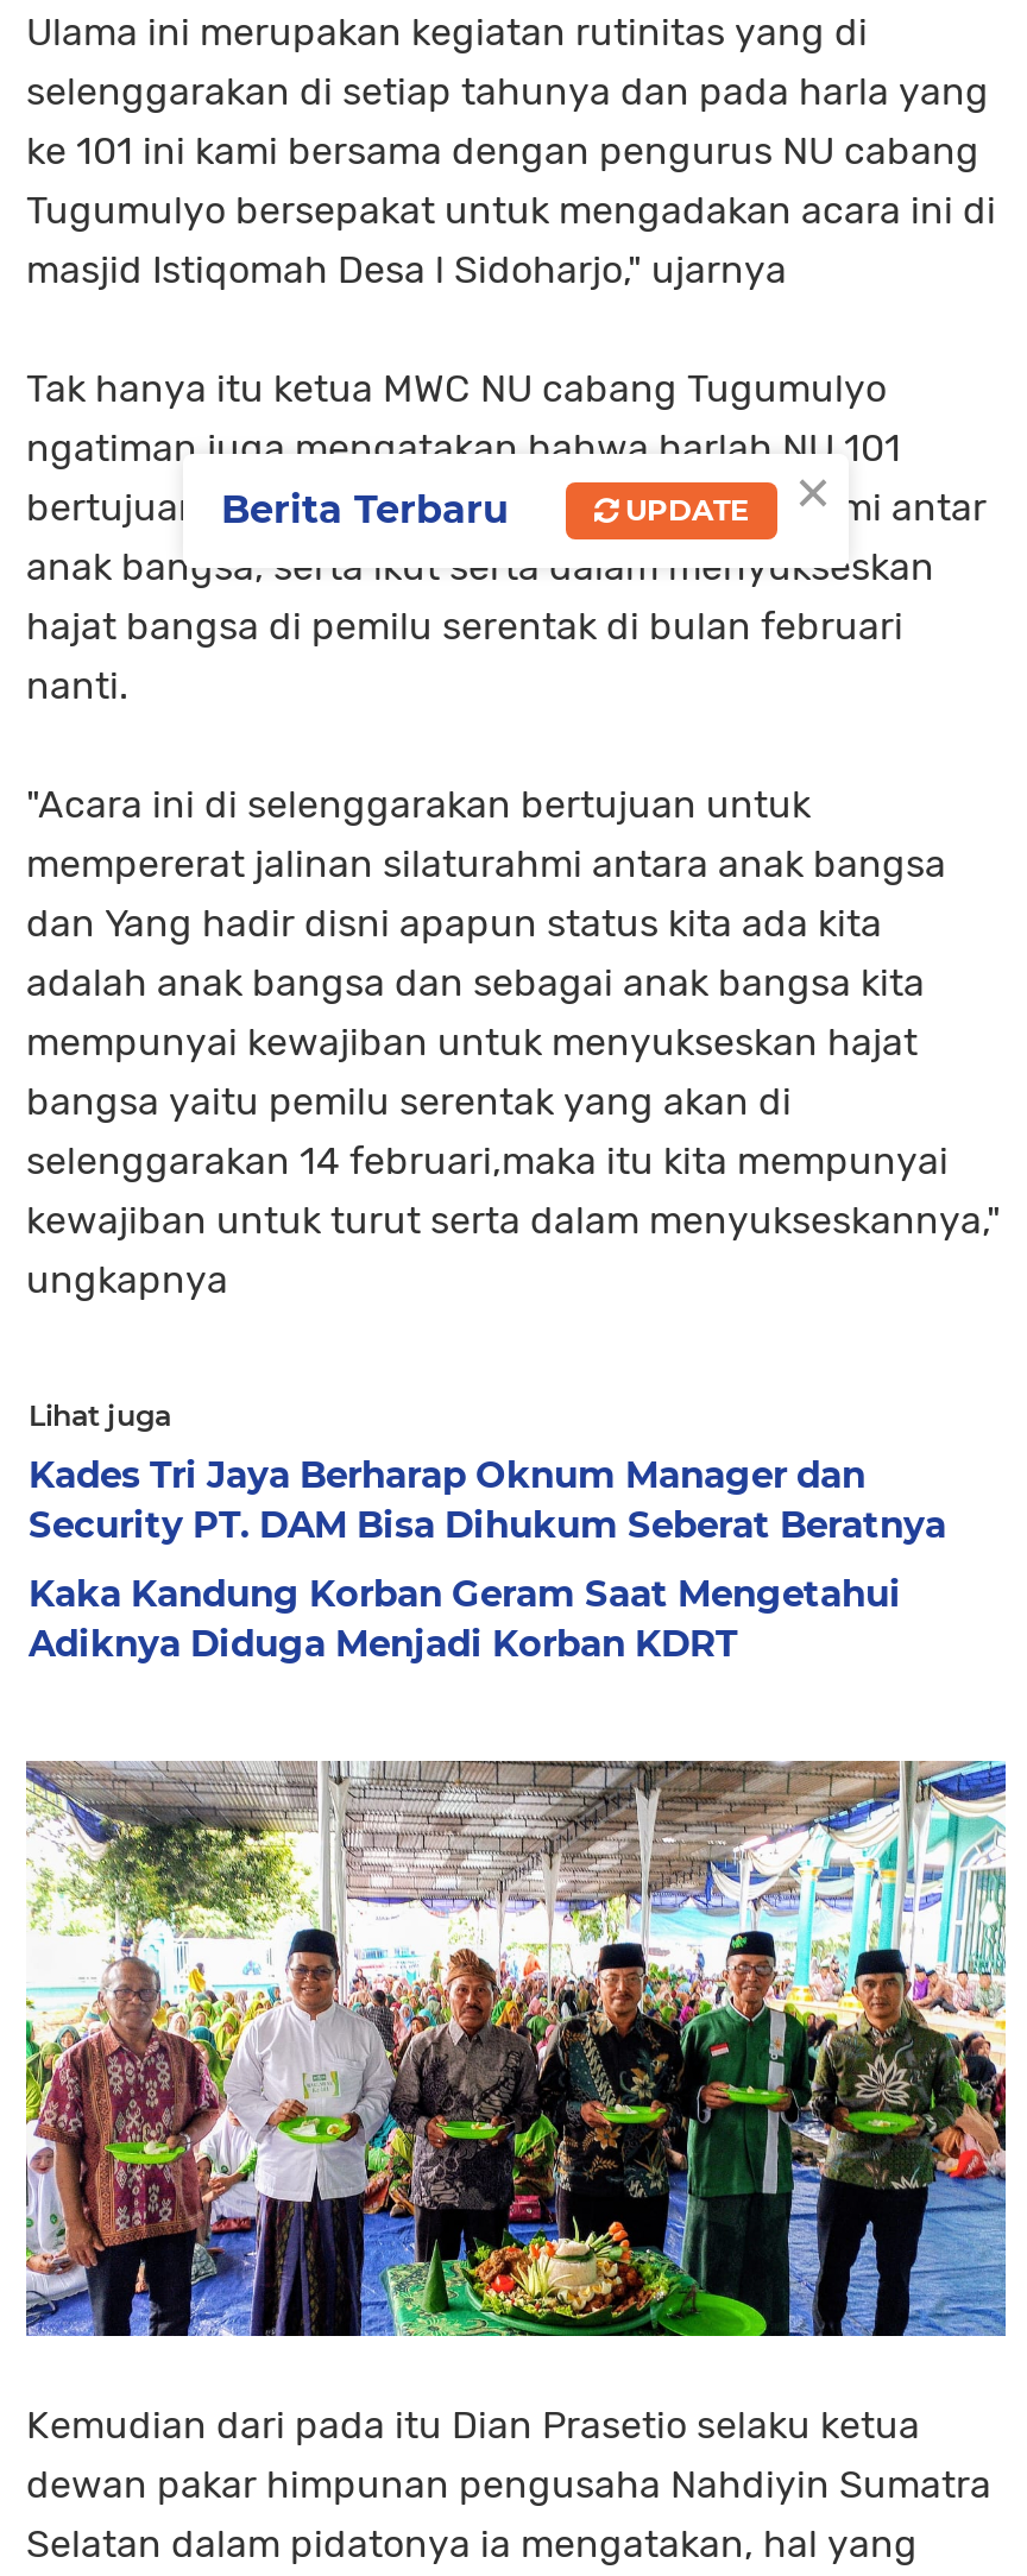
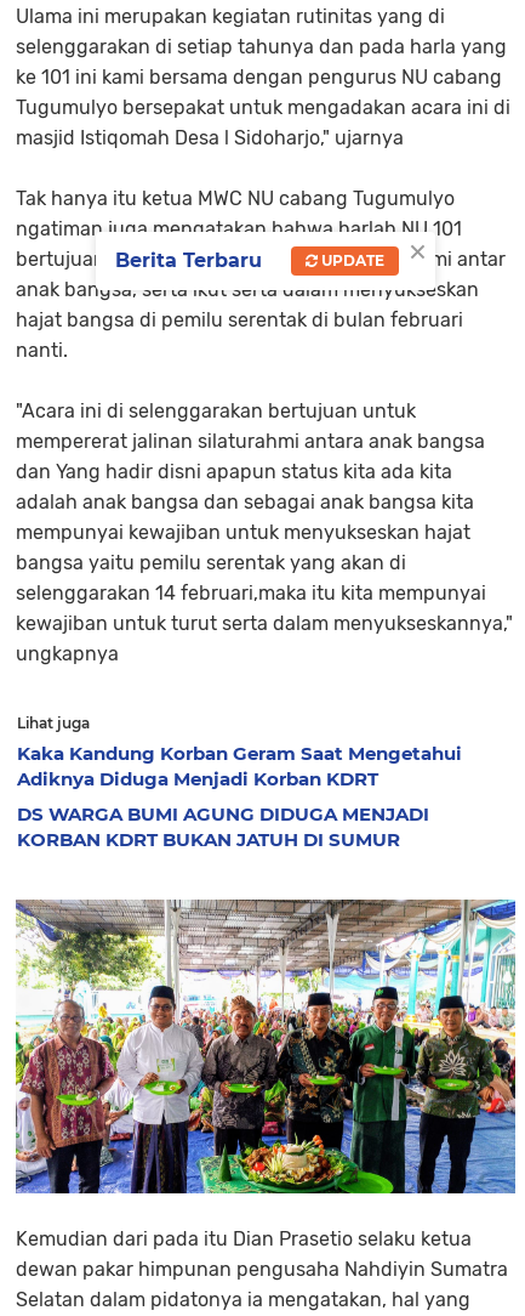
- Kades Tri Jaya Berharap Oknum Manager dan
- Security PT. DAM Bisa Dihukum Seberat Beratnya

moved up: Kaka Kandung Korban Geram Saat Mengetahui | Adiknya Diduga Menjadi Korban KDRT

+ DS WARGA BUMI AGUNG DIDUGA MENJADI
+ KORBAN KDRT BUKAN JATUH DI SUMUR
